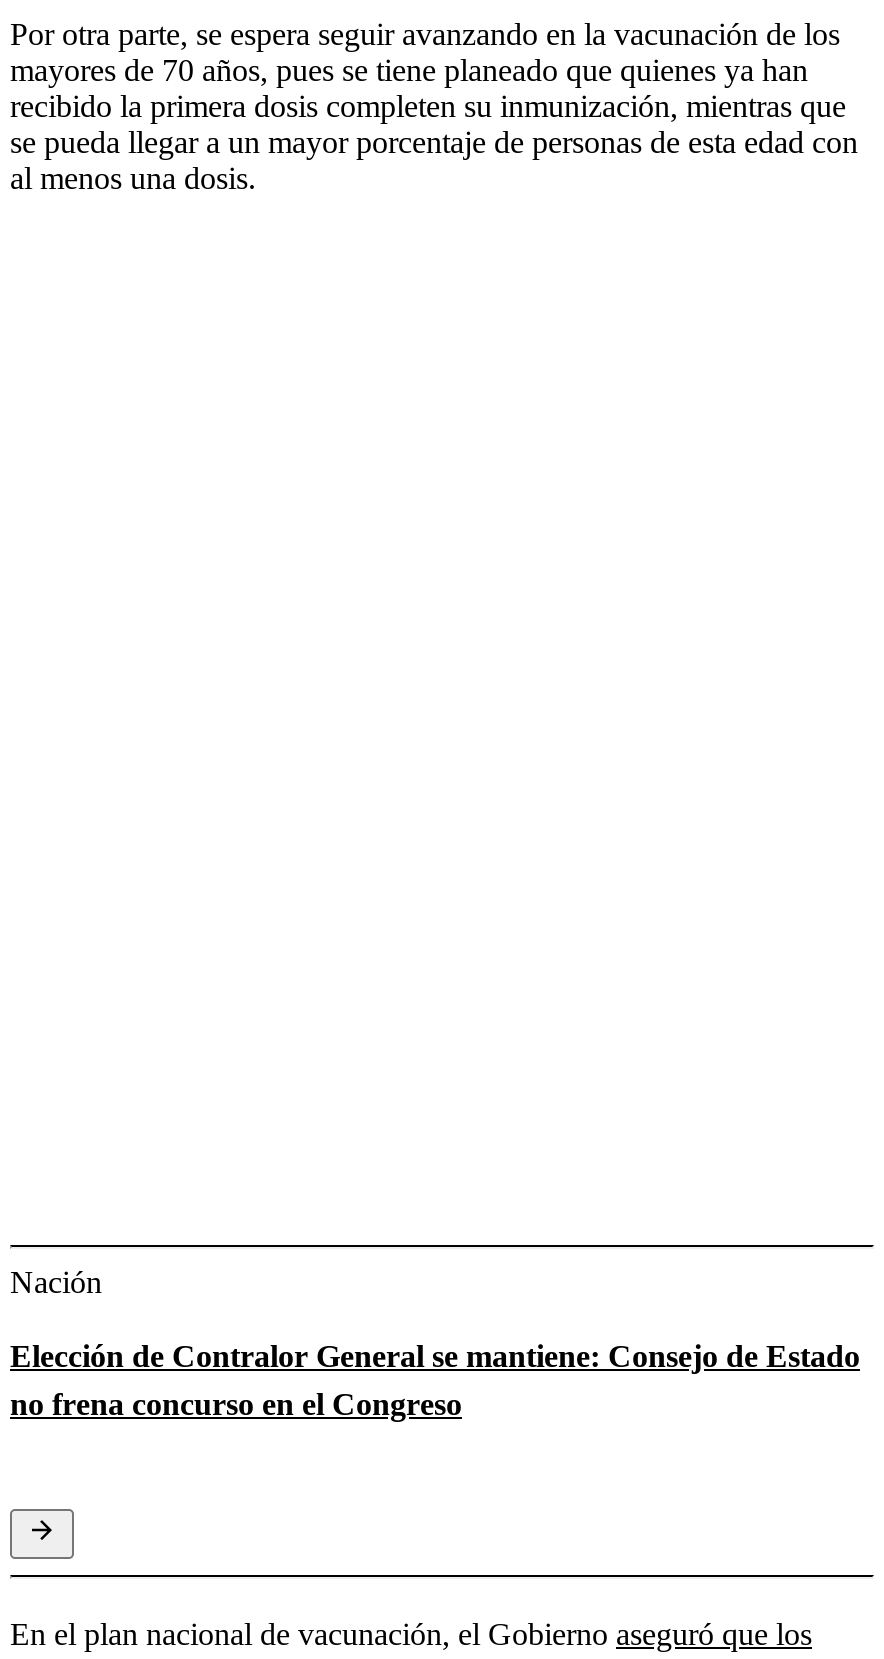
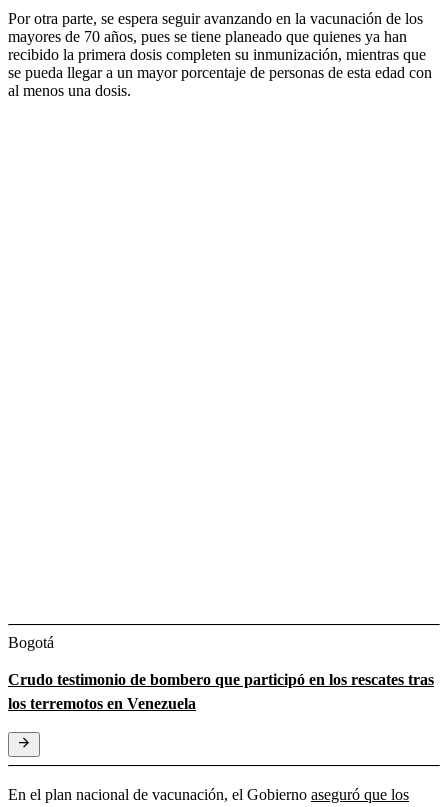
- Nación
+ Bogotá

- Elección de Contralor General se mantiene: Consejo de Estado
- no frena concurso en el Congreso
+ Crudo testimonio de bombero que participó en los rescates tras
+ los terremotos en Venezuela
